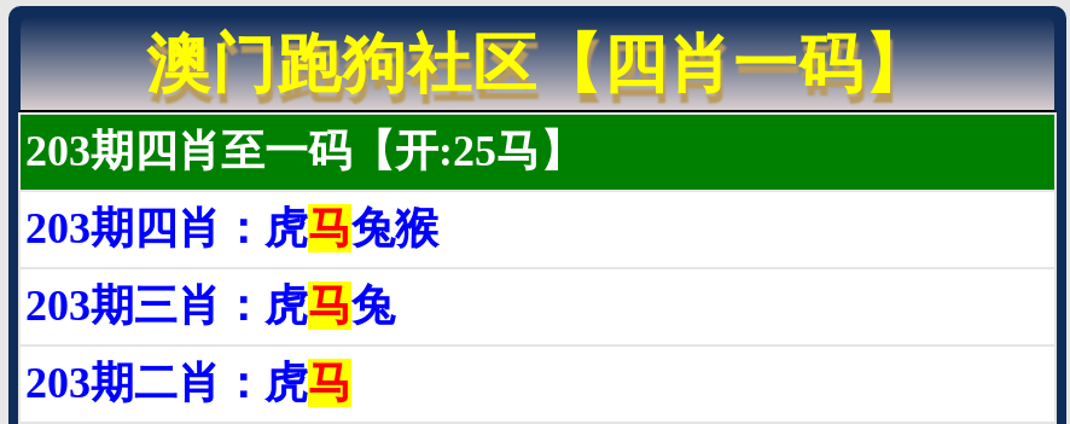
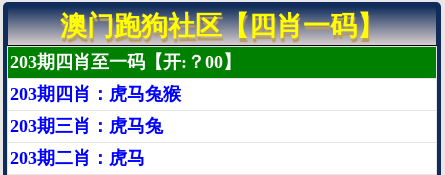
- 203期四肖至一码【开:25马】
+ 203期四肖至一码【开:？00】
